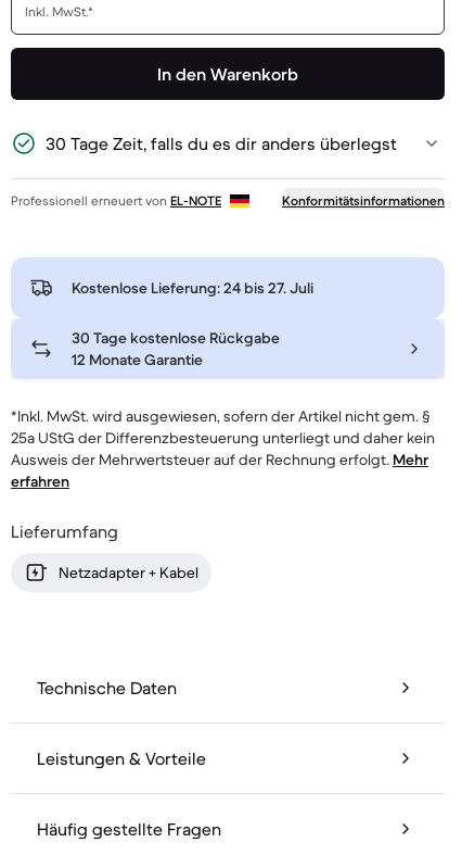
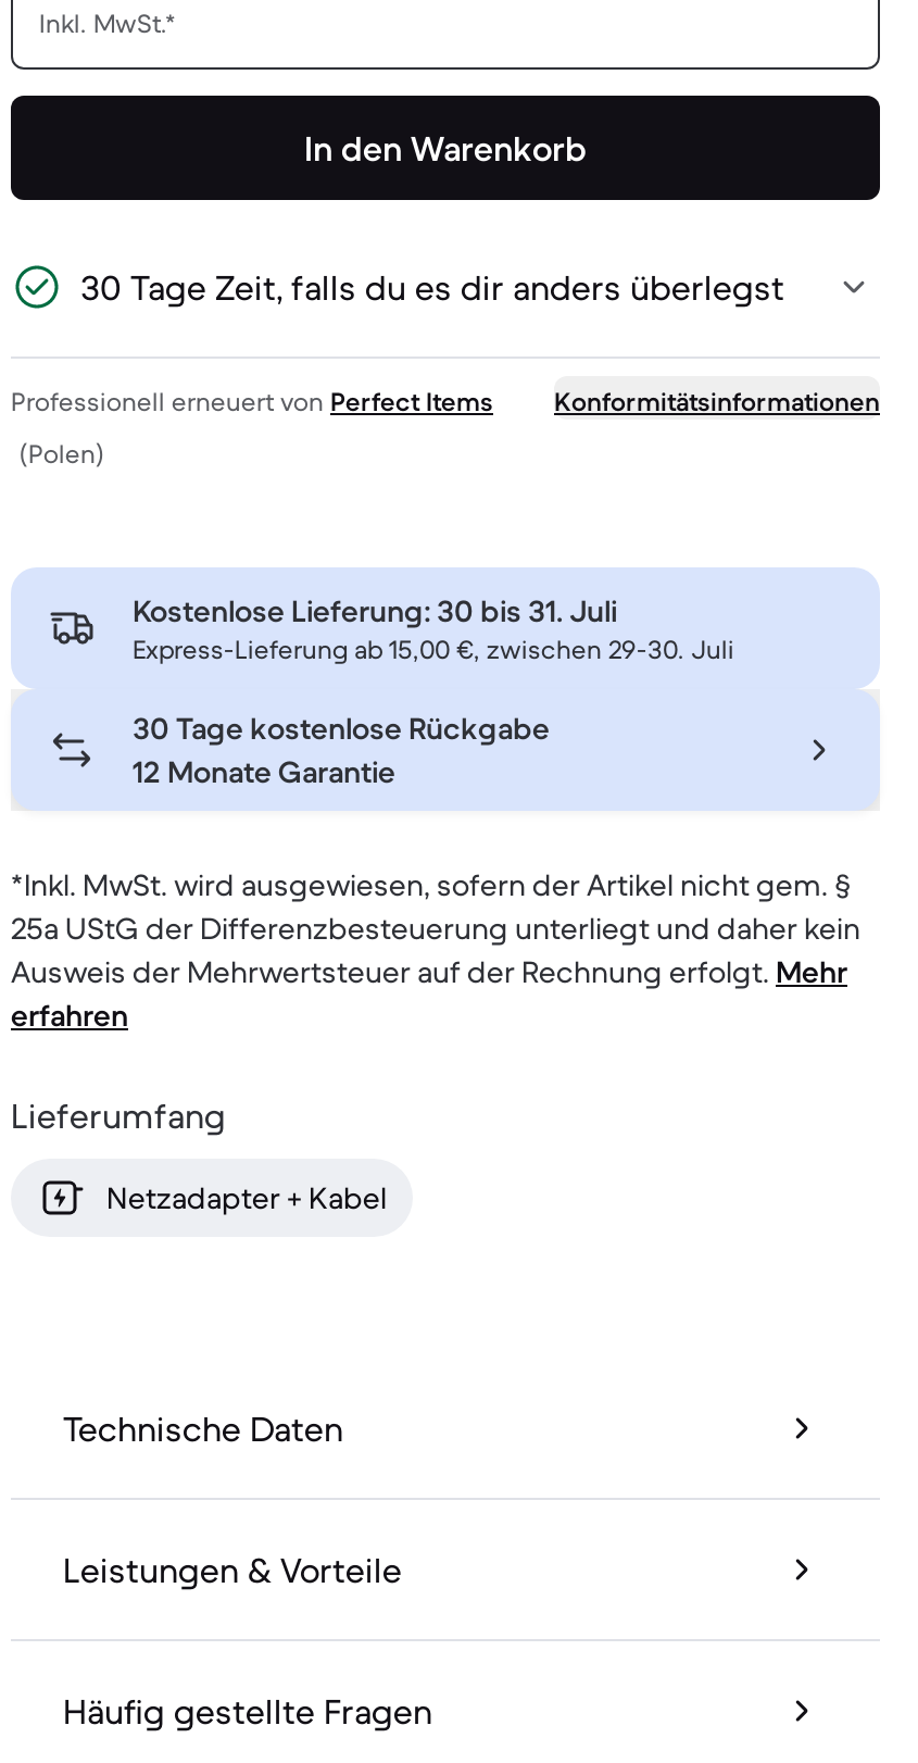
- Professionell erneuert von EL-NOTE
+ Professionell erneuert von Perfect Items
+ (Polen)

- Kostenlose Lieferung:24 bis 27. Juli
+ Kostenlose Lieferung: 30 bis 31. Juli
+ Express-Lieferung ab 15,00 €, zwischen 29-30. Juli
